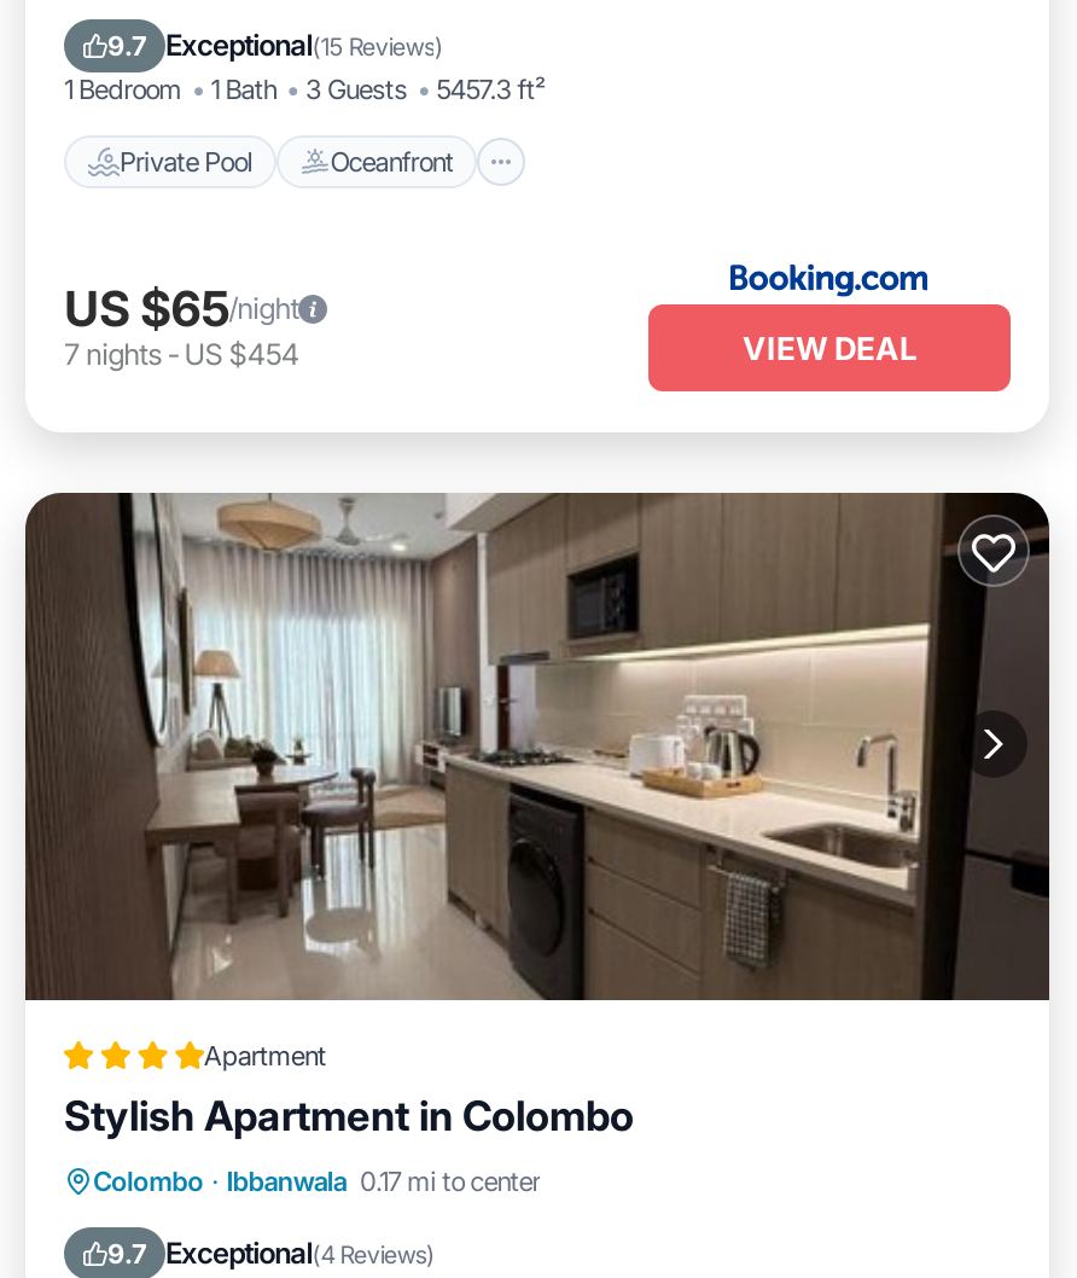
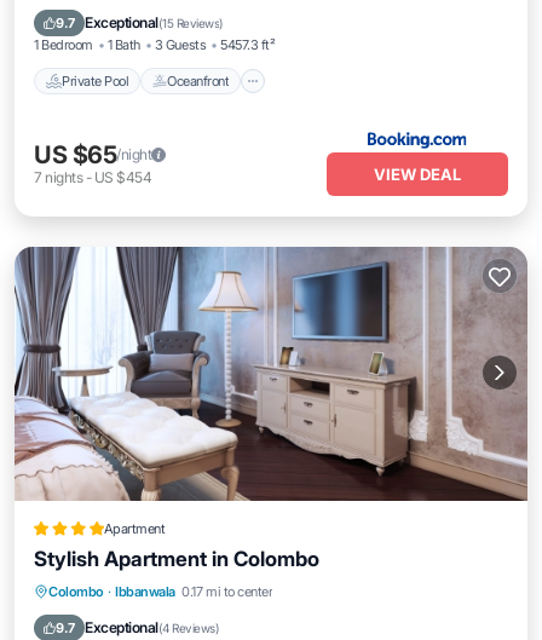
- [image]
+ [image]
